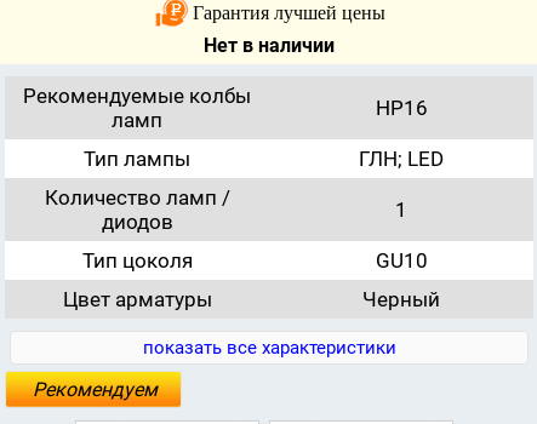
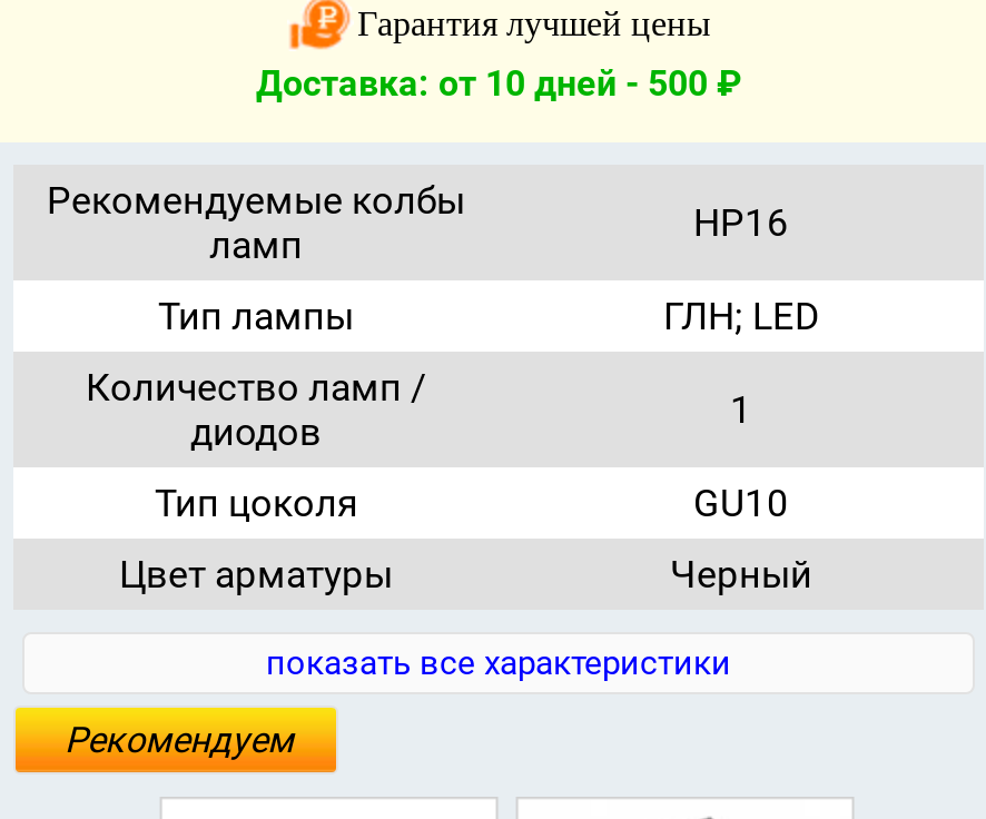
- Нет в наличии
+ Доставка: от 10 дней - 500 ₽
